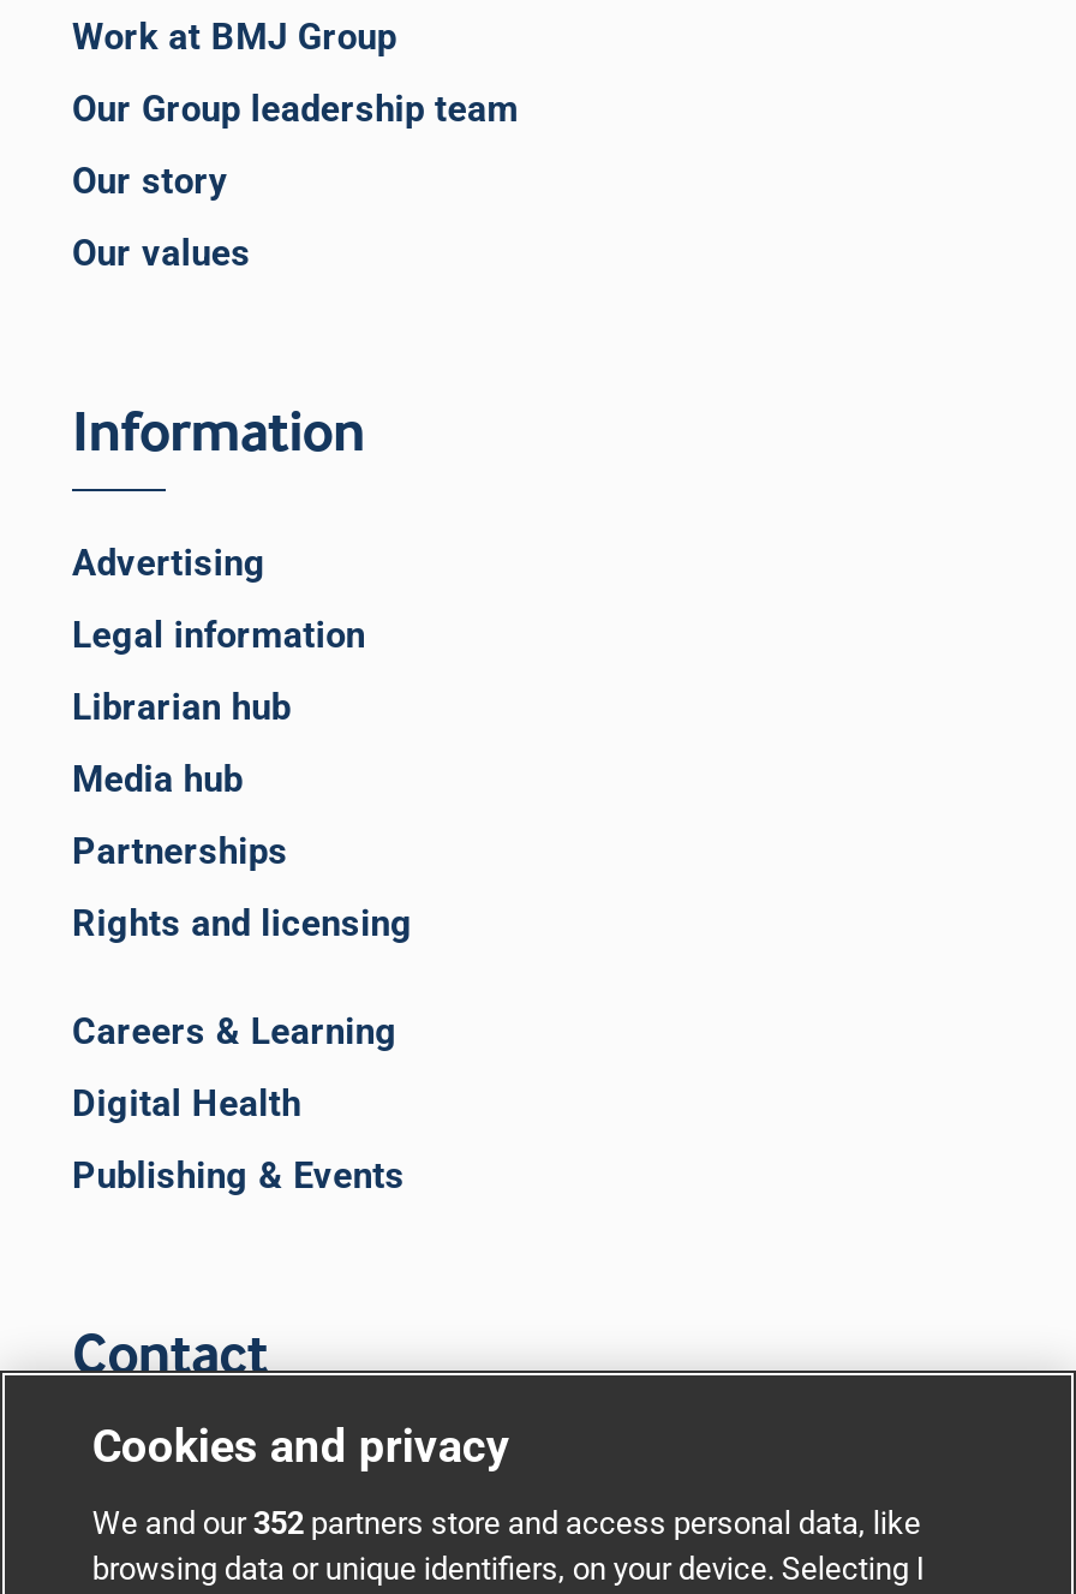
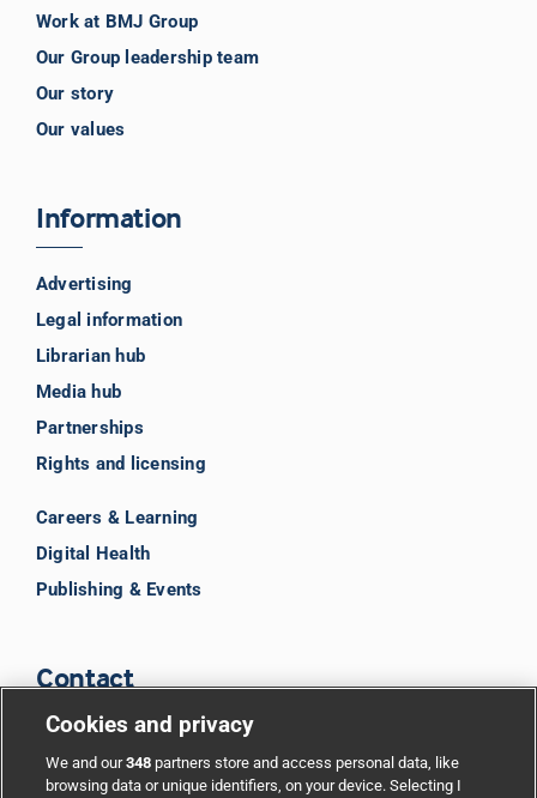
- We and our 352 partners store and access personal data, like
+ We and our 348 partners store and access personal data, like
